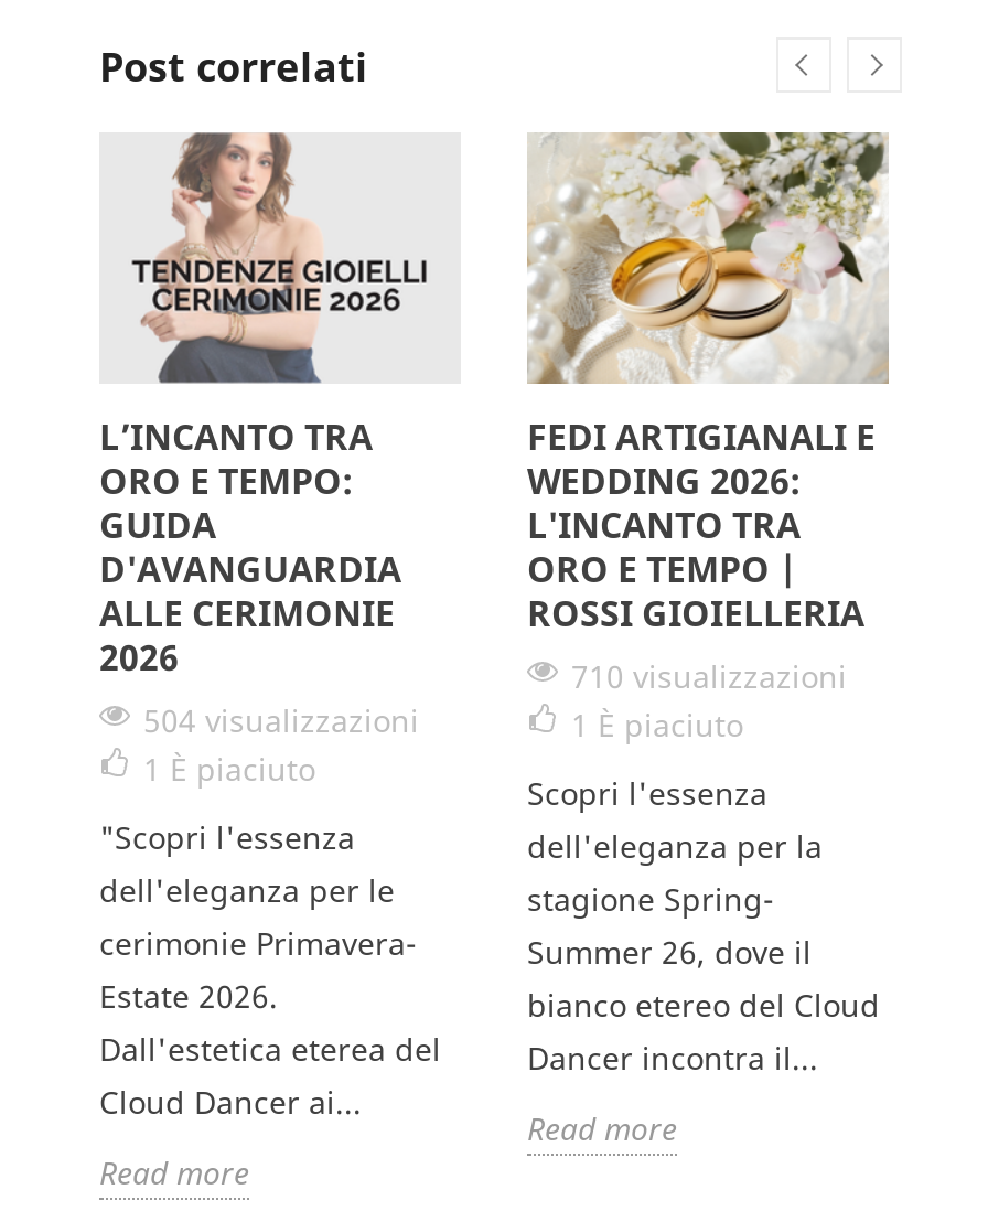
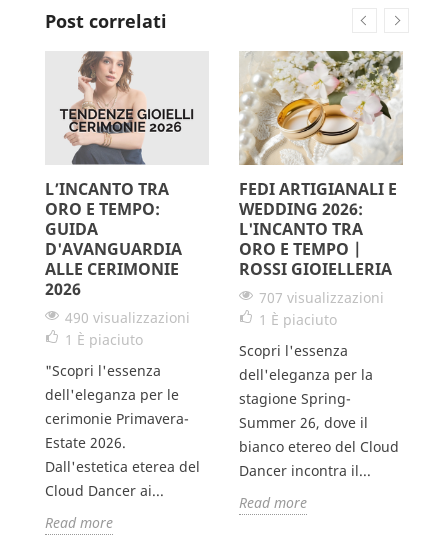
- 710 visualizzazioni
+ 707 visualizzazioni

- 504 visualizzazioni
+ 490 visualizzazioni
